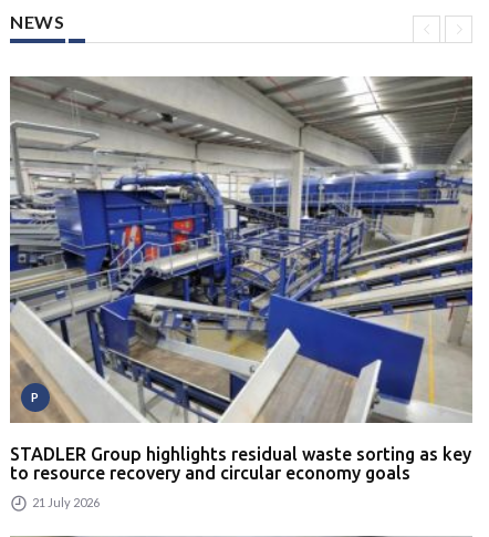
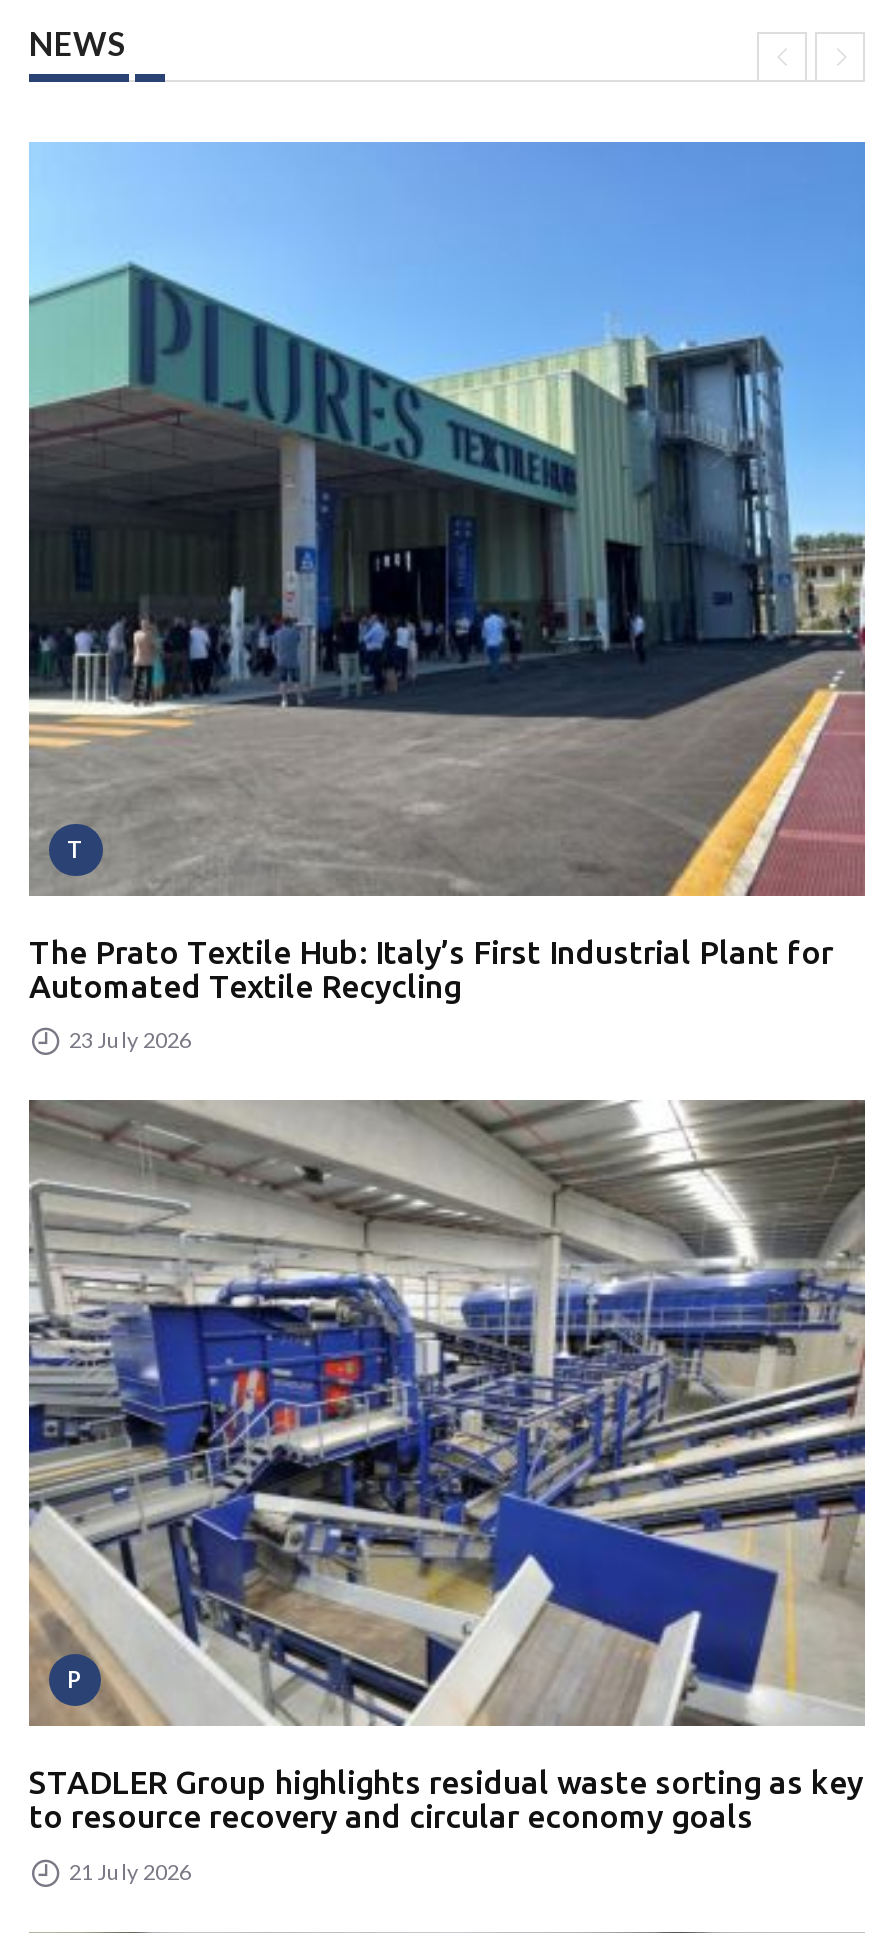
+ [image]
+ T
+ The Prato Textile Hub: Italy’s First Industrial Plant for
+ Automated Textile Recycling
+ 23 July 2026
